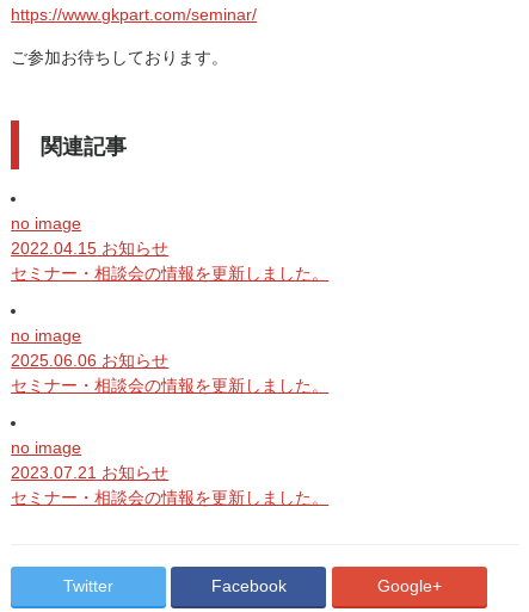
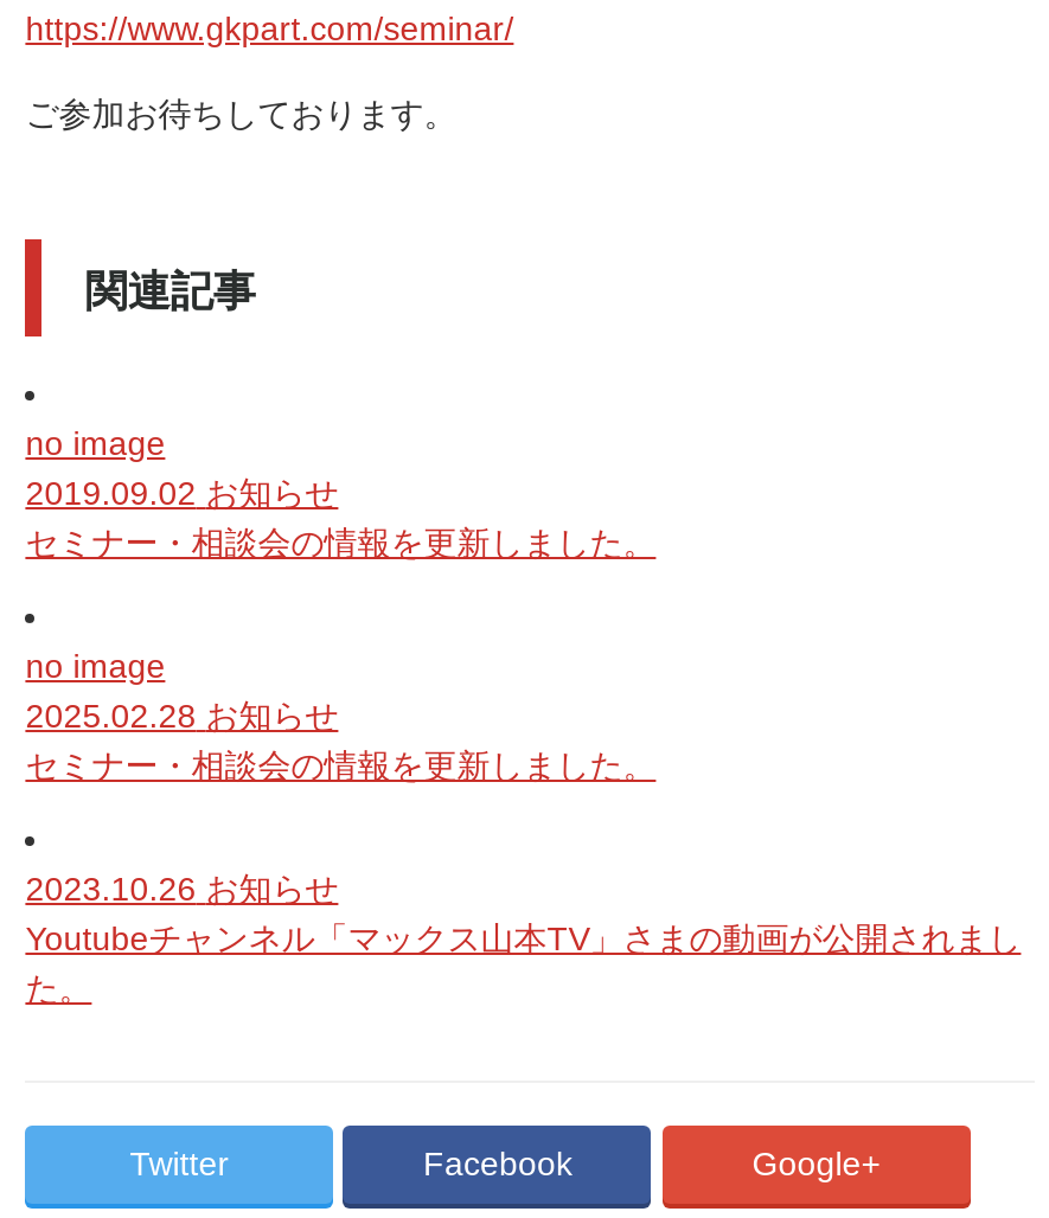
- 2022.04.15 お知らせ
+ 2019.09.02 お知らせ

- 2025.06.06 お知らせ
+ 2025.02.28 お知らせ

- no image
- 2023.07.21 お知らせ
- セミナー・相談会の情報を更新しました。
+ 2023.10.26 お知らせ
+ Youtubeチャンネル「マックス山本TV」さまの動画が公開されまし
+ た。
